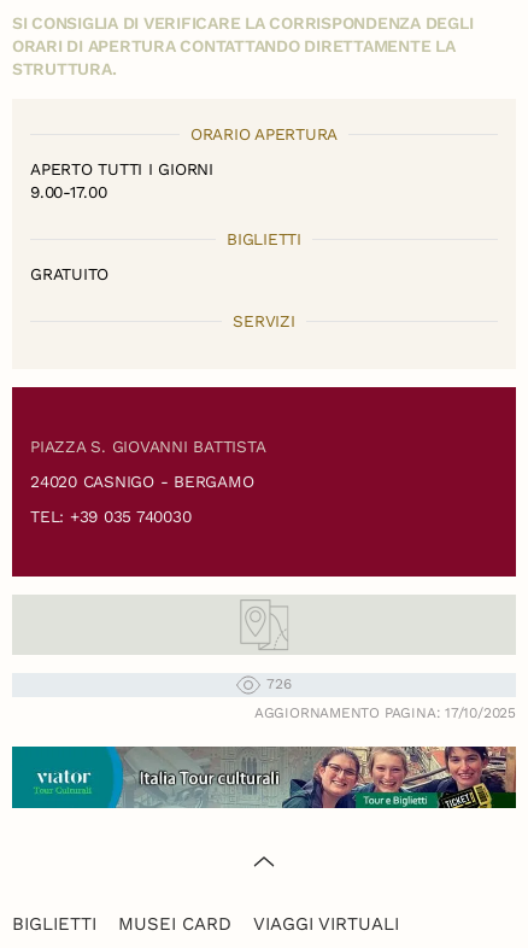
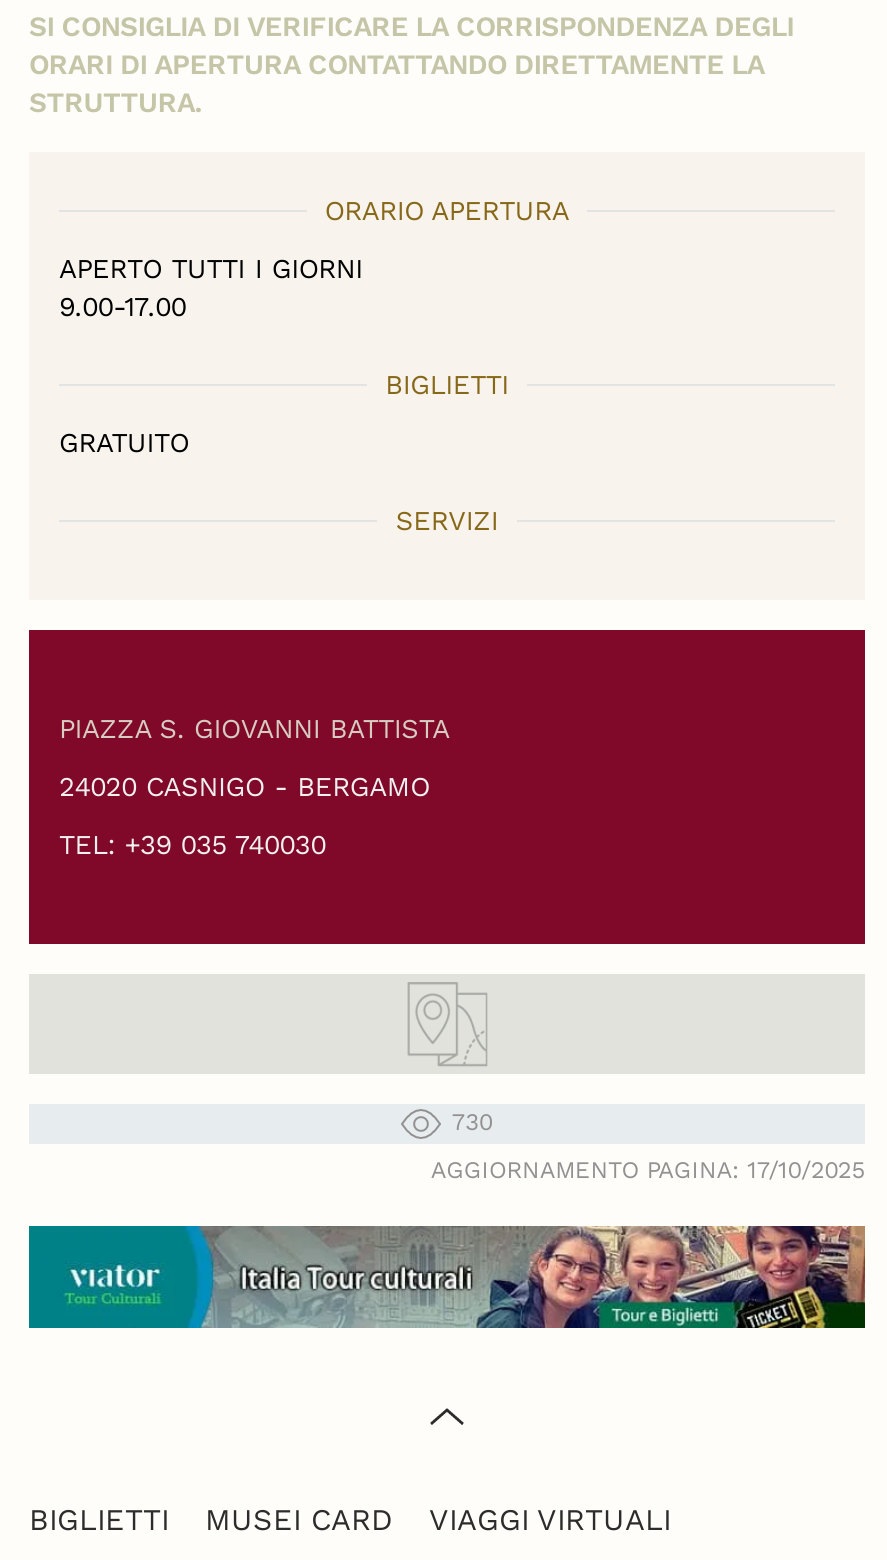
- 726
+ 730
